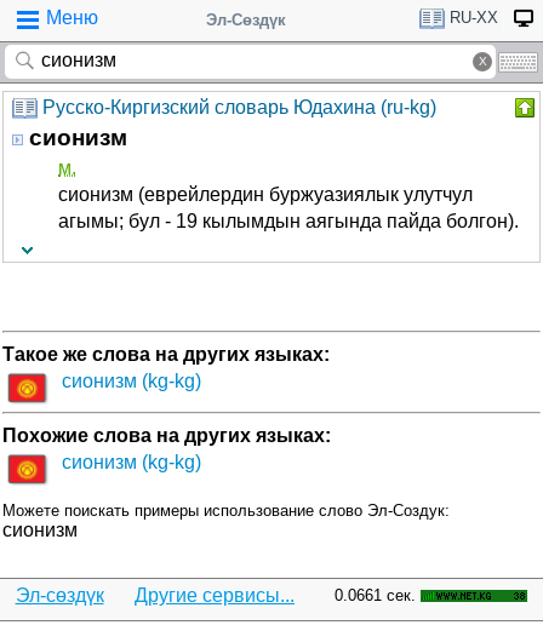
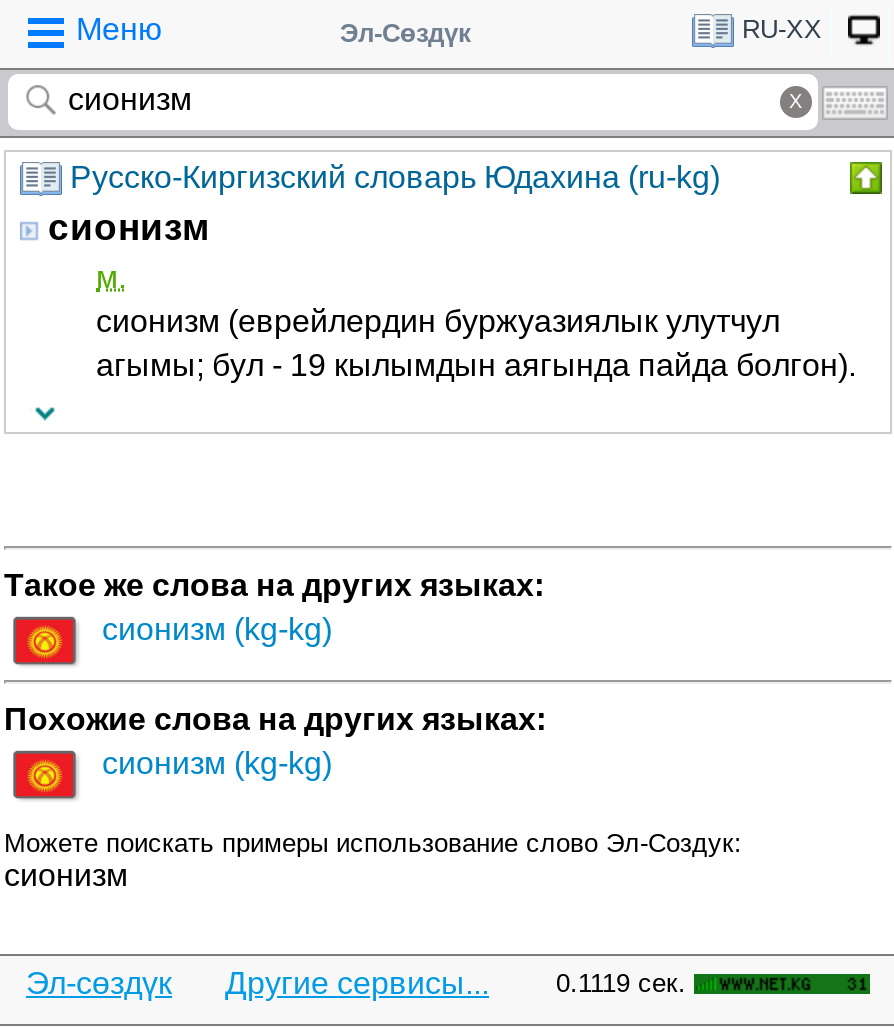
- 0.0661 сек.
+ 0.1119 сек.
